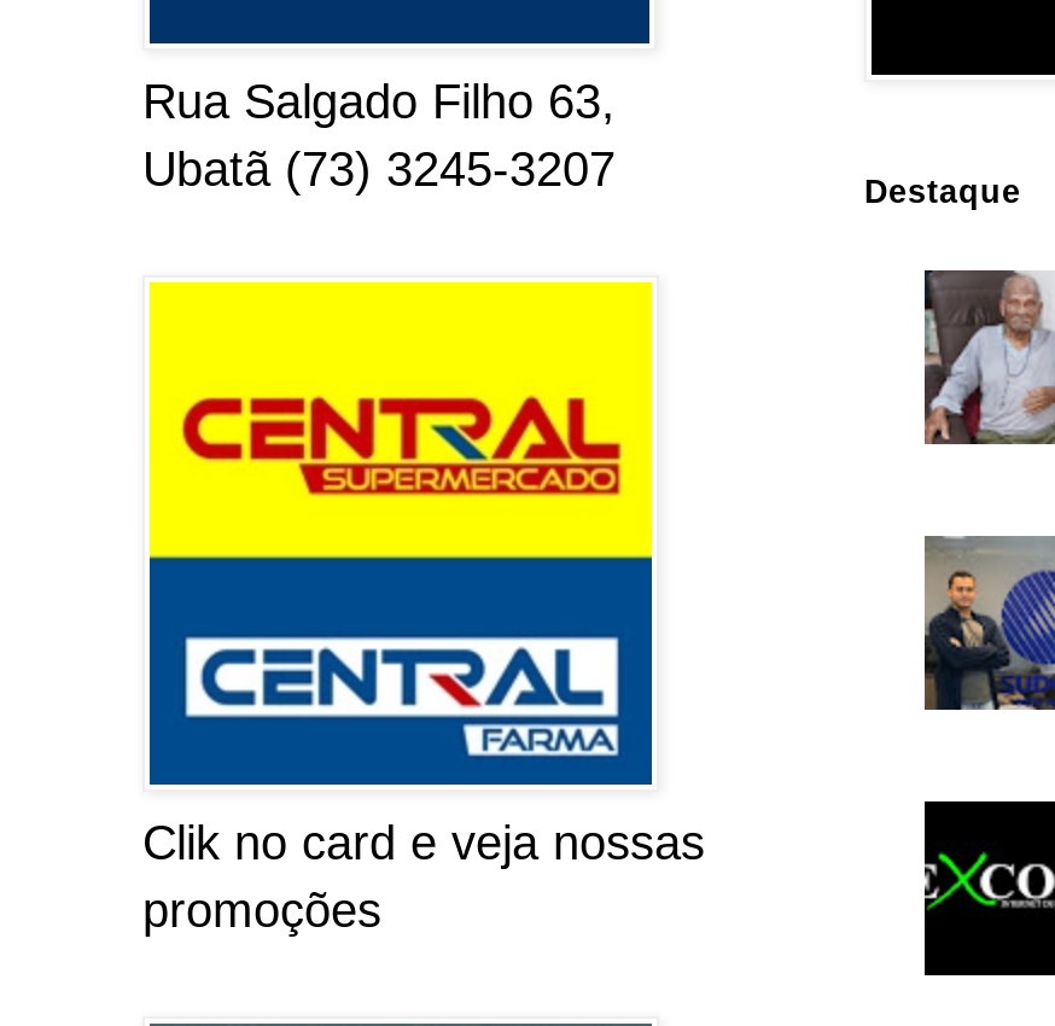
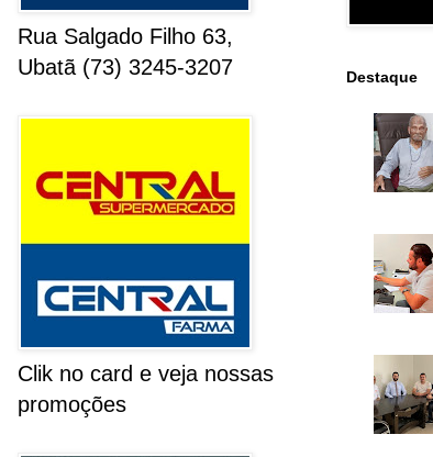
- [image]
+ [image]

- [image]
+ [image]
